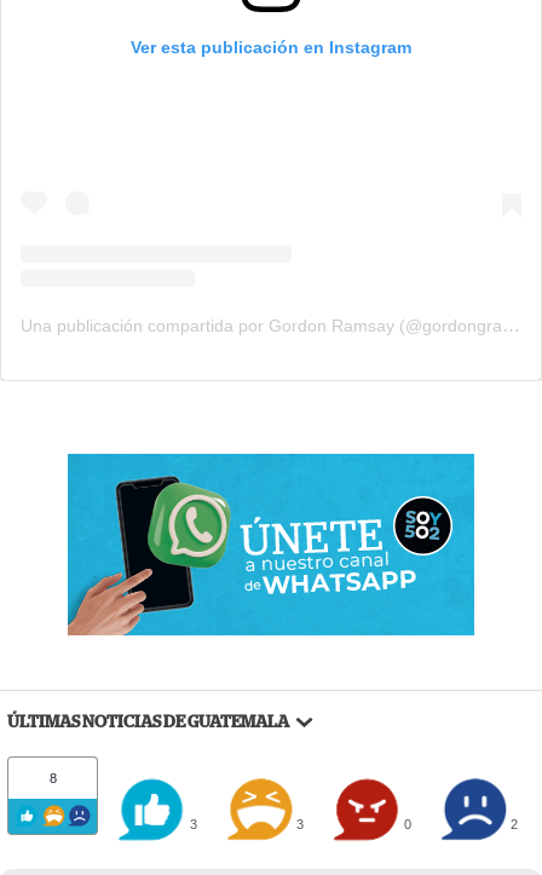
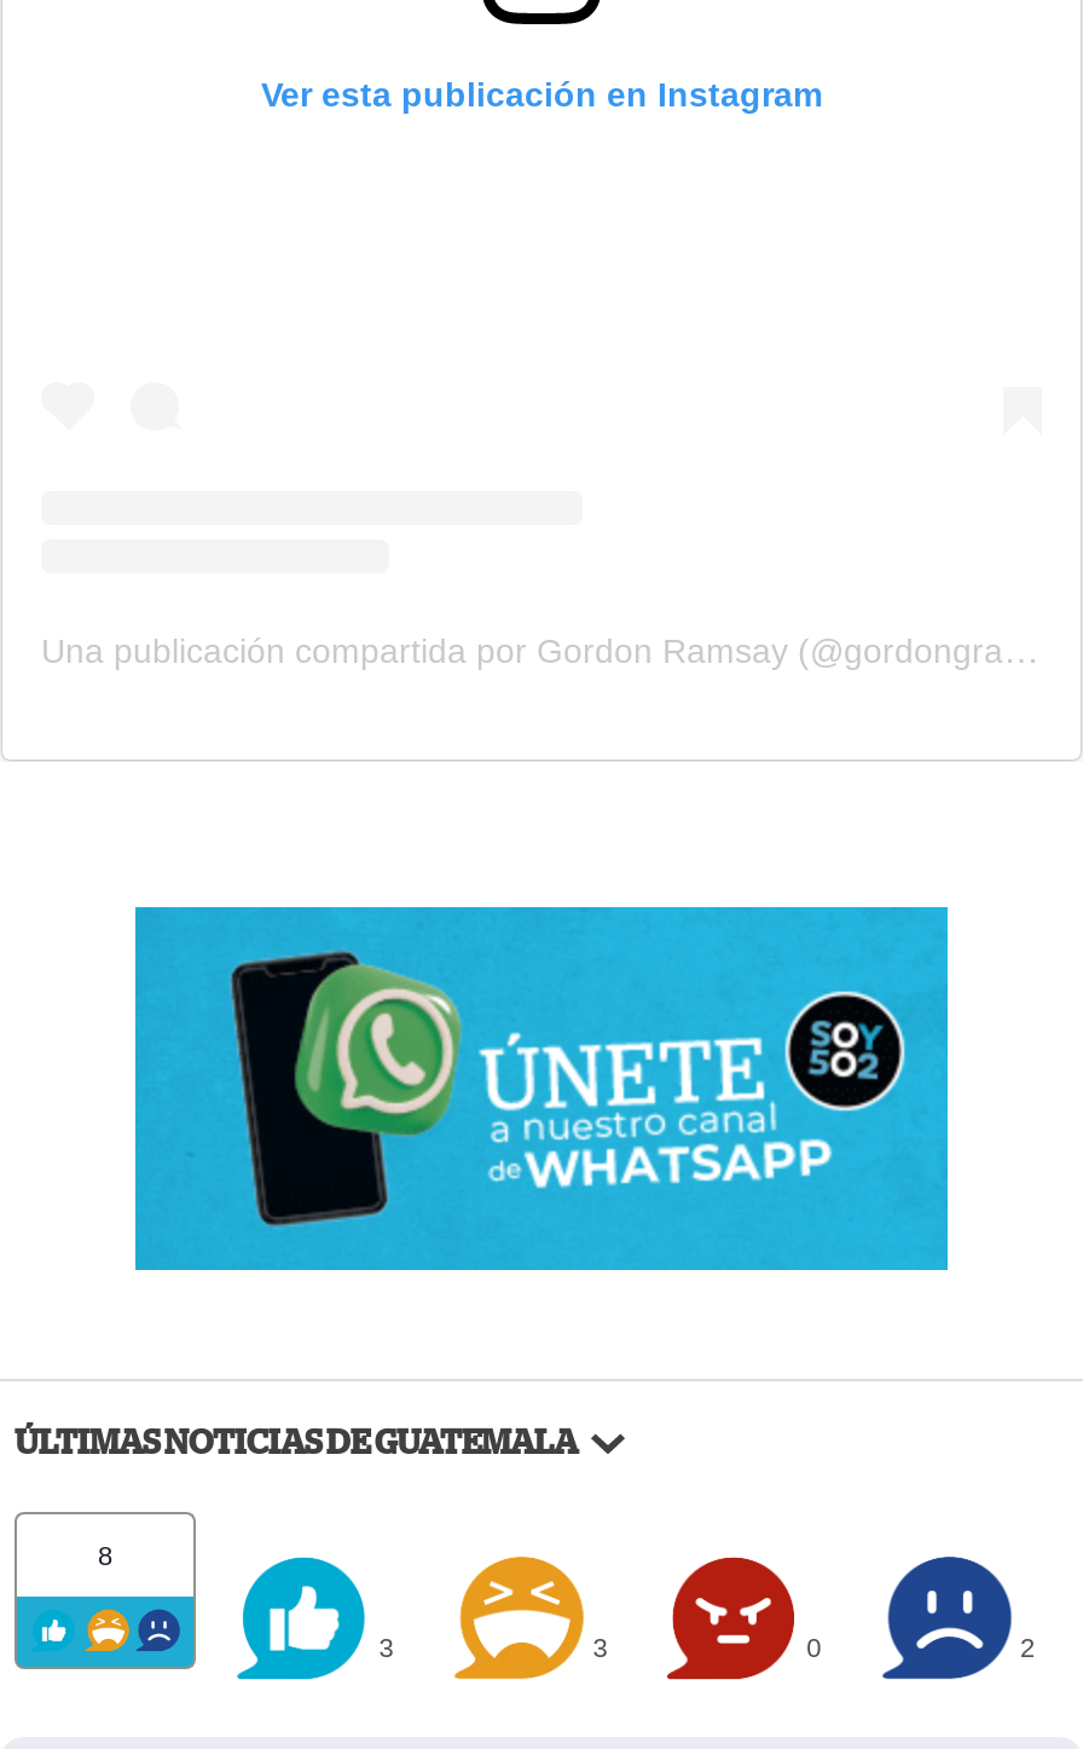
- [image]
+ [image]
